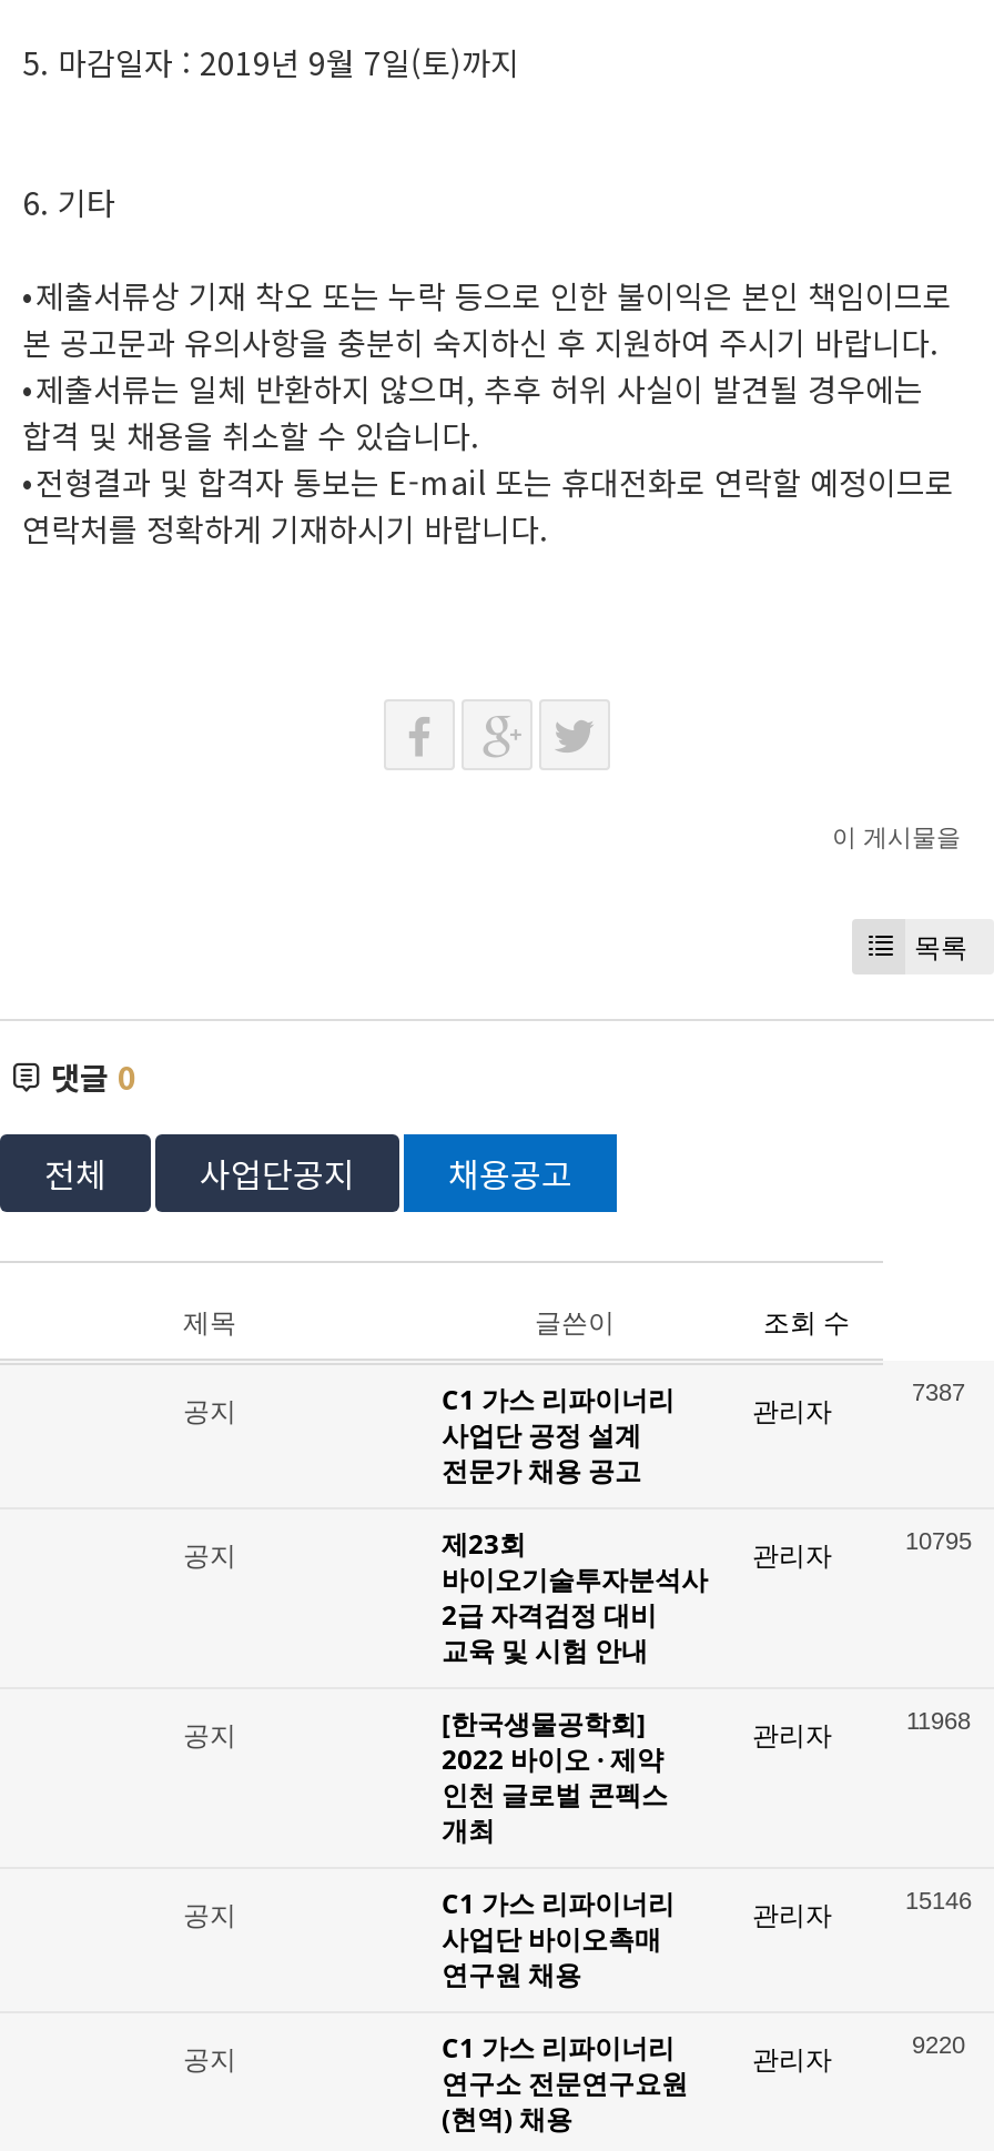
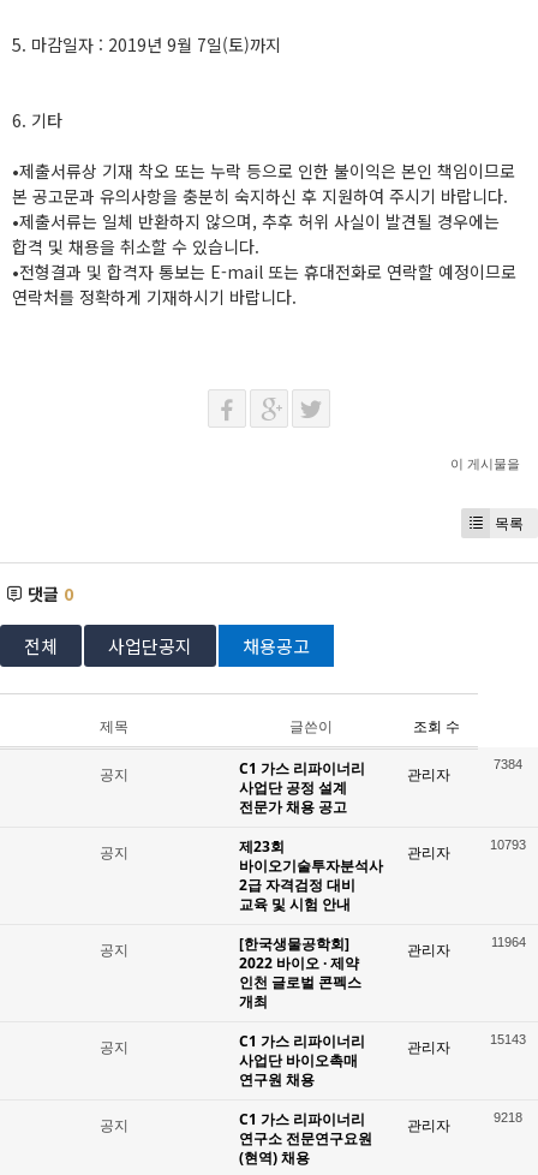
- 7387
+ 7384

- 10795
+ 10793

- 11968
+ 11964

- 15146
+ 15143

- 9220
+ 9218
